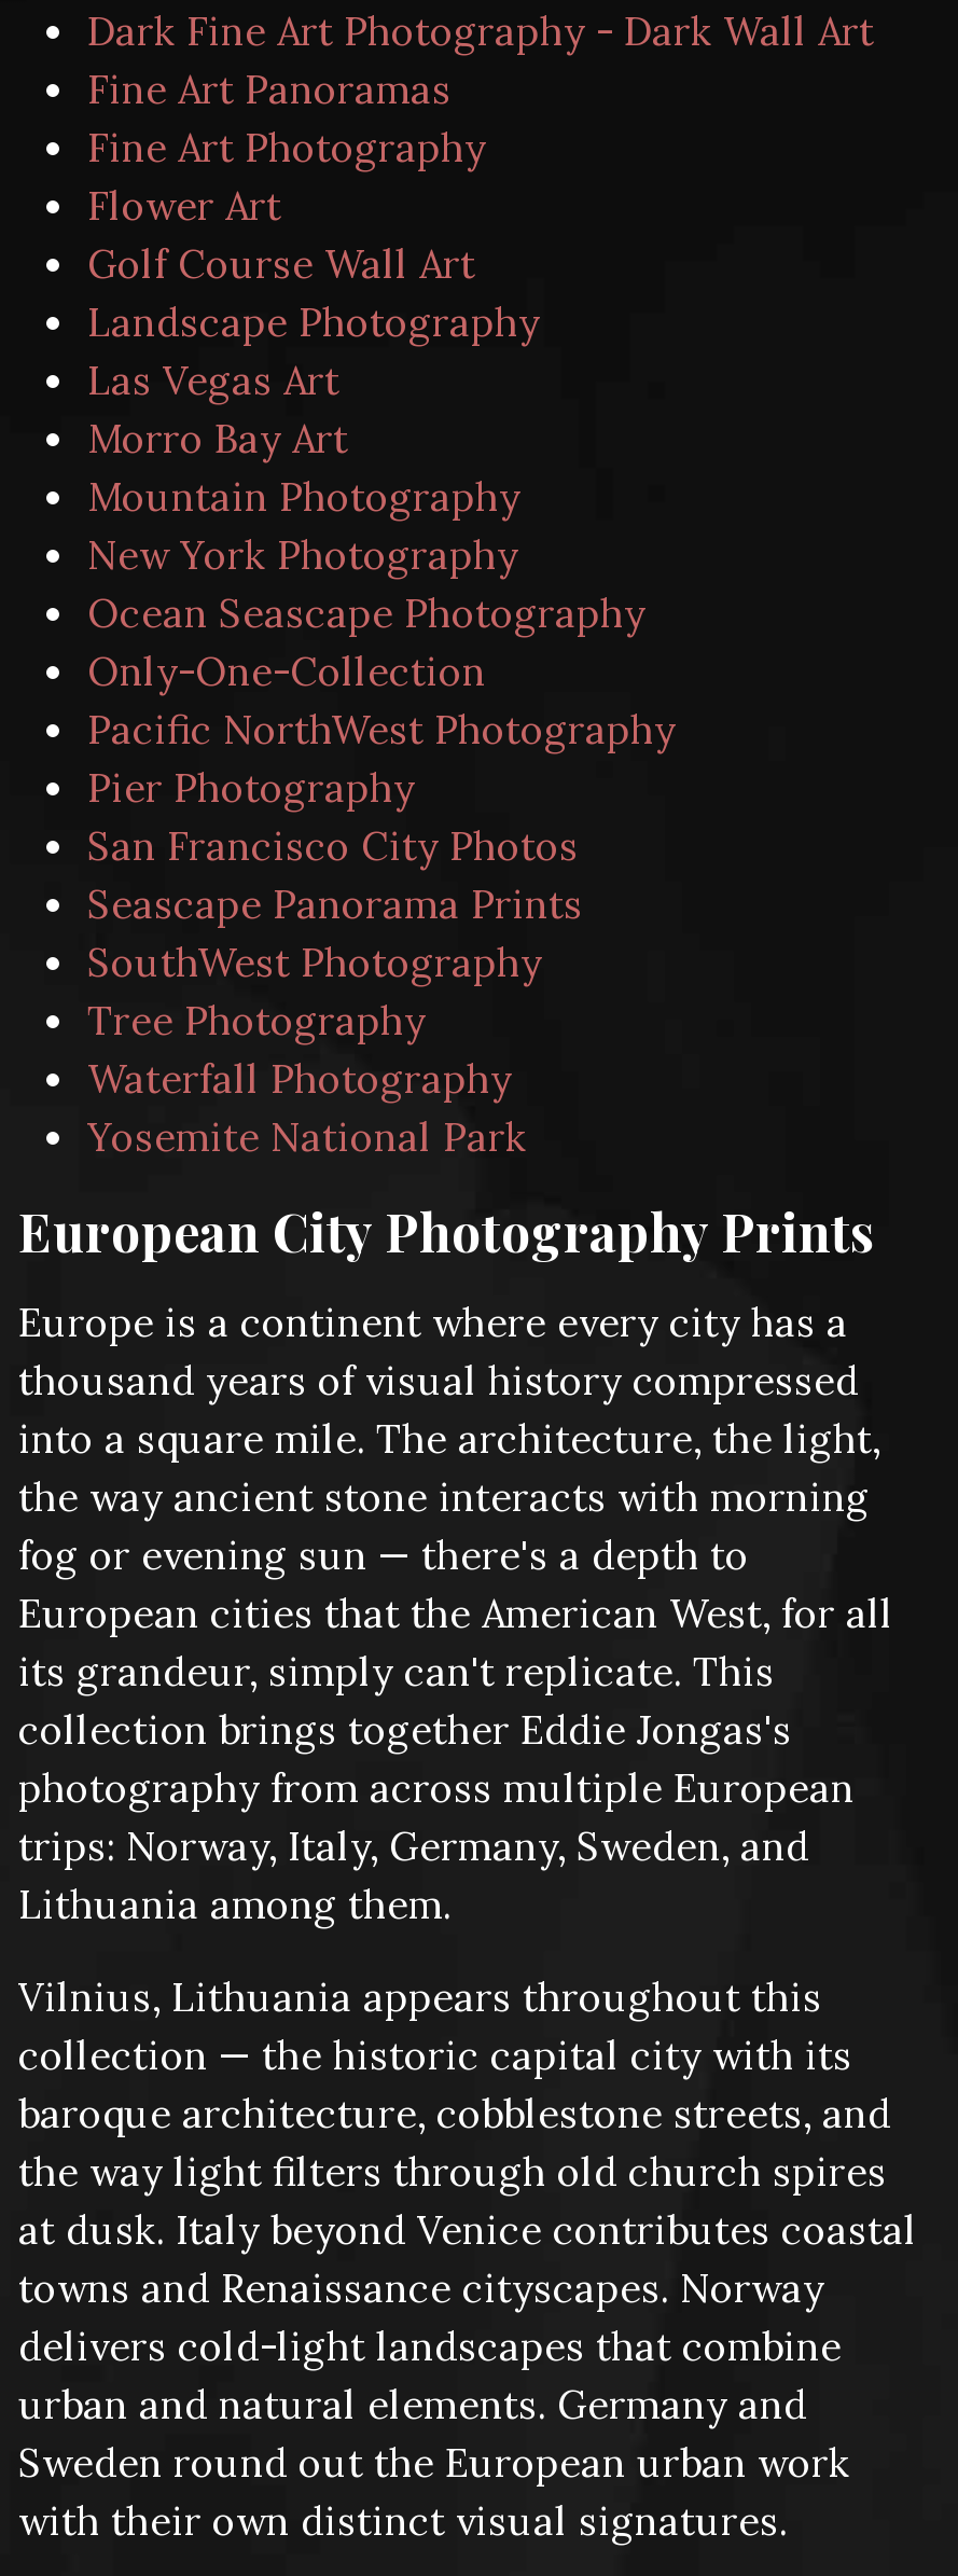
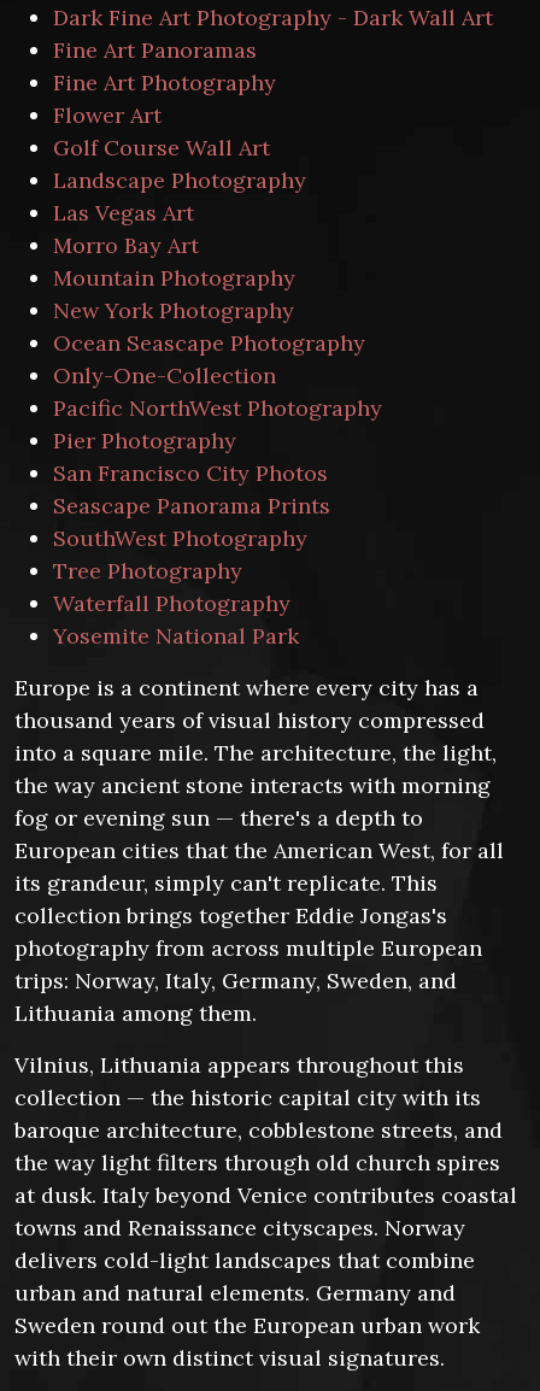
- European City Photography Prints
